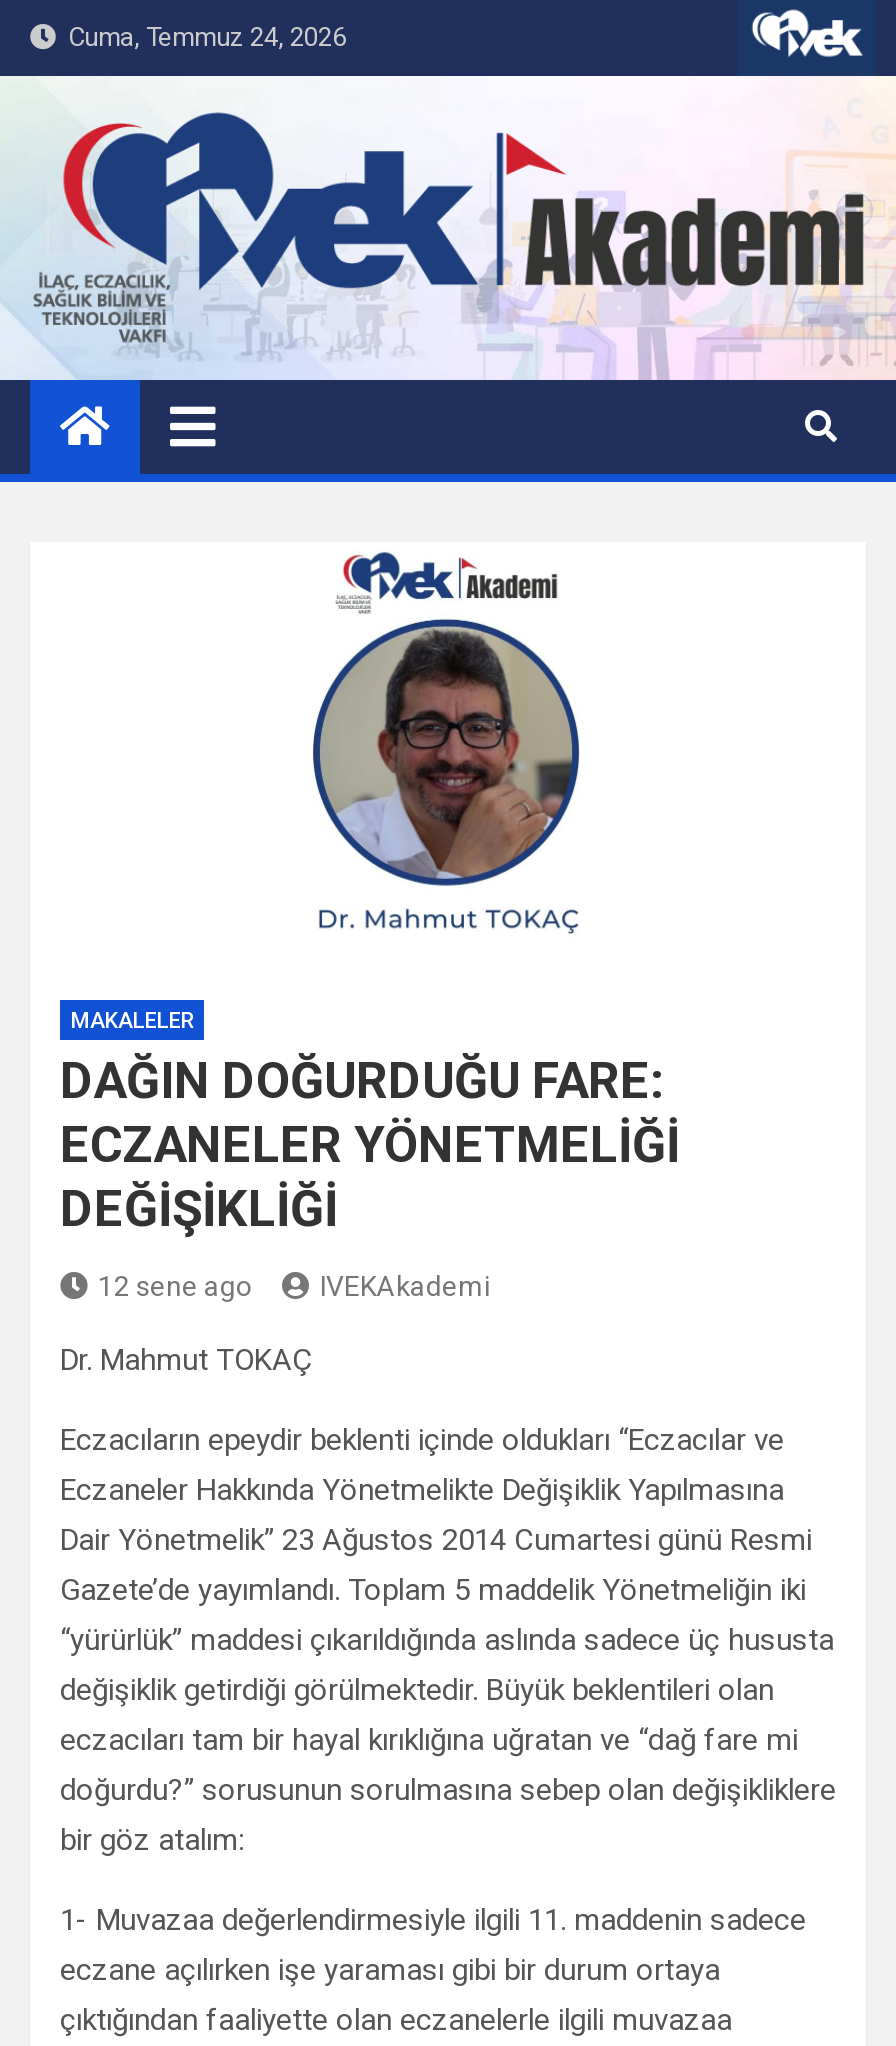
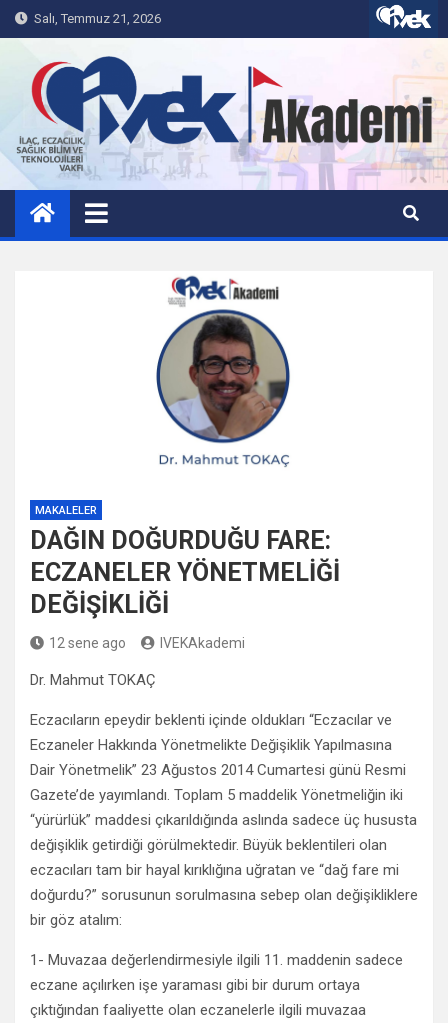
- Cuma, Temmuz 24, 2026
+ Salı, Temmuz 21, 2026
